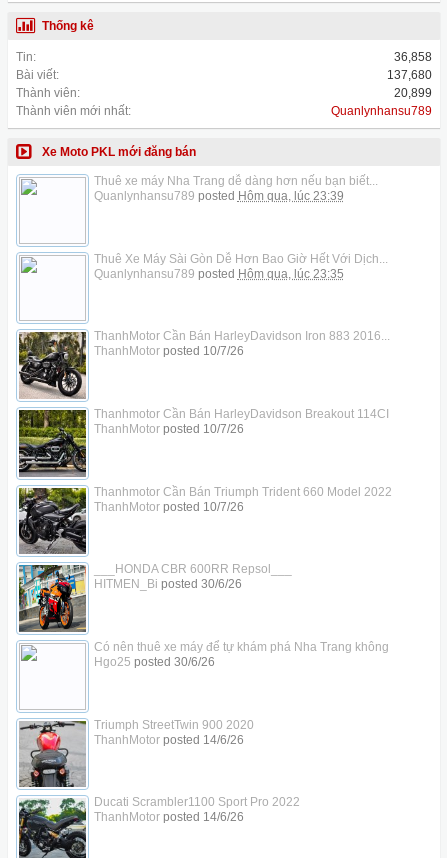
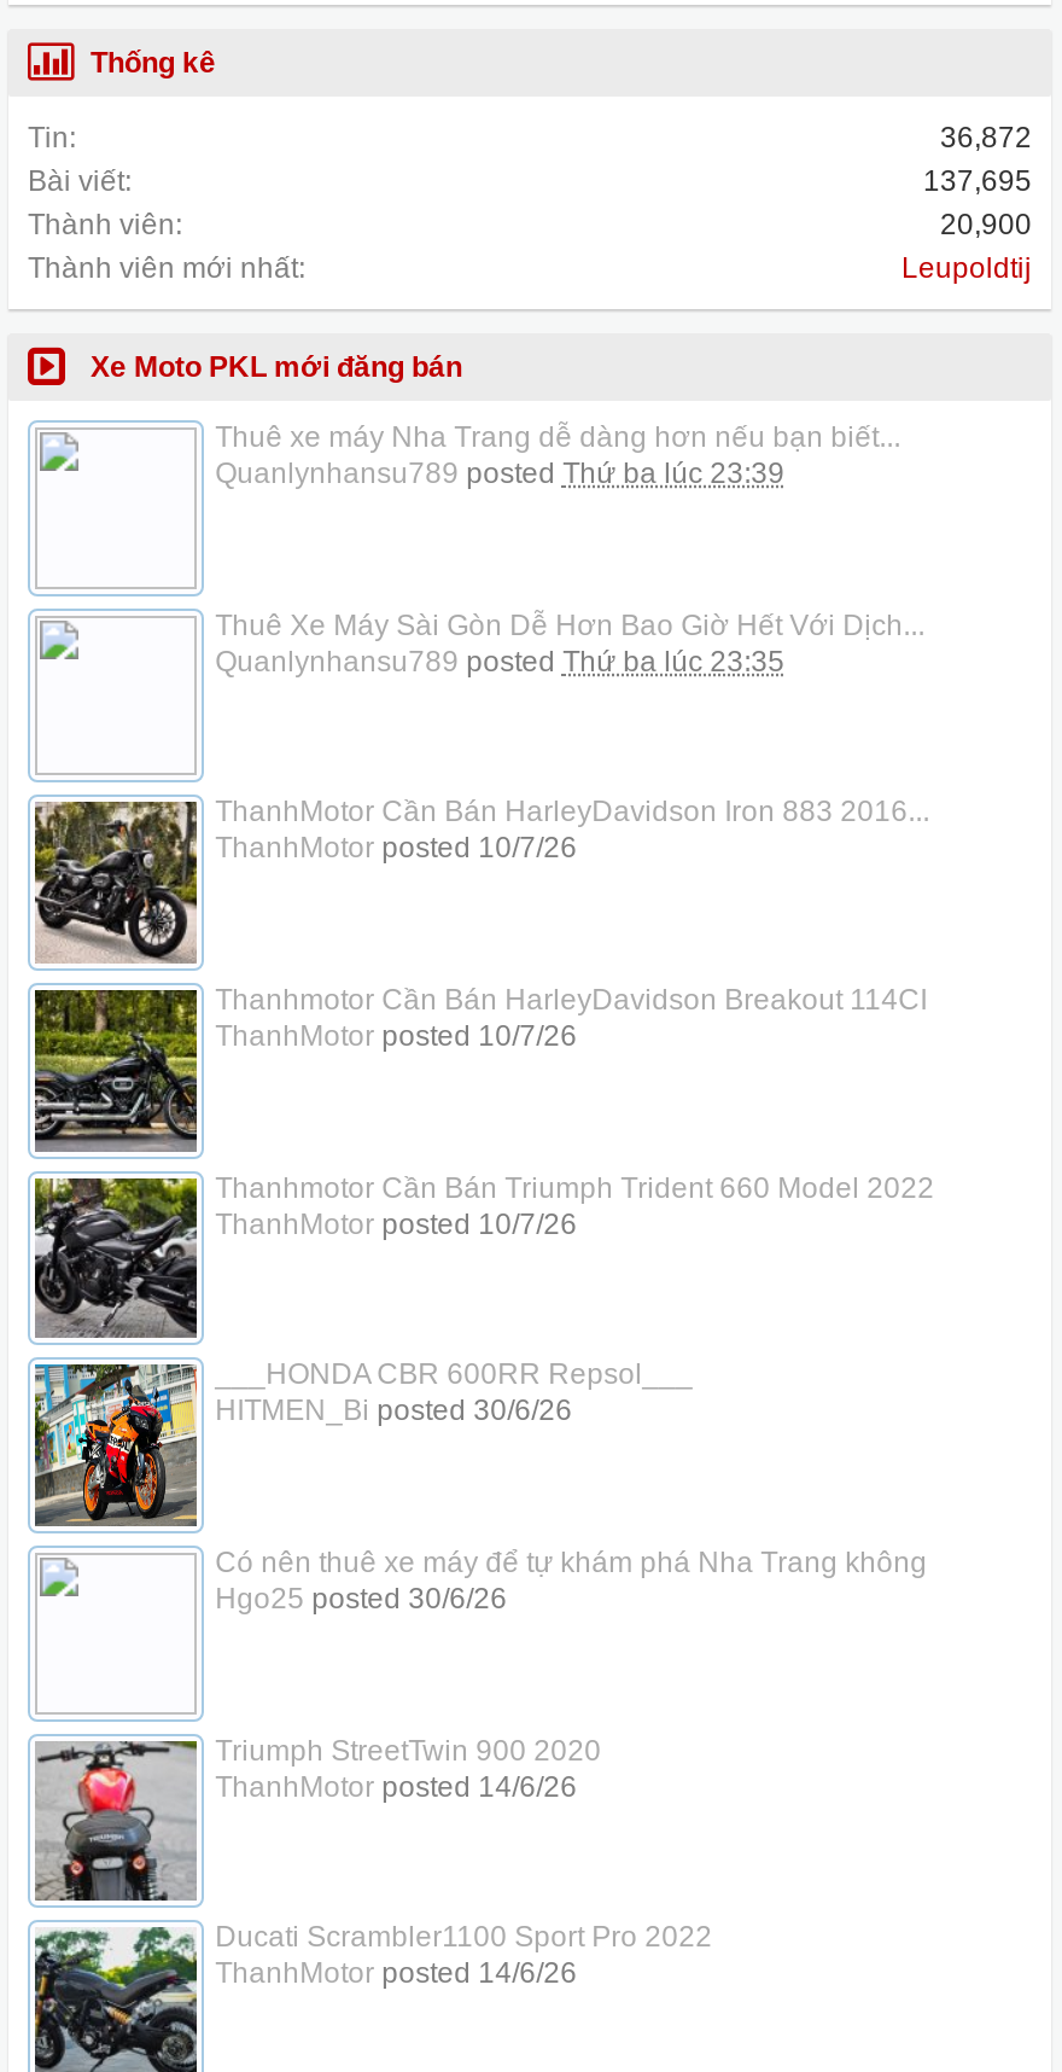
- 36,858
+ 36,872

- 137,680
+ 137,695

- 20,899
+ 20,900

- Quanlynhansu789
+ Leupoldtij

- Quanlynhansu789 posted Hôm qua, lúc 23:39
+ Quanlynhansu789 posted Thứ ba lúc 23:39

- Quanlynhansu789 posted Hôm qua, lúc 23:35
+ Quanlynhansu789 posted Thứ ba lúc 23:35
